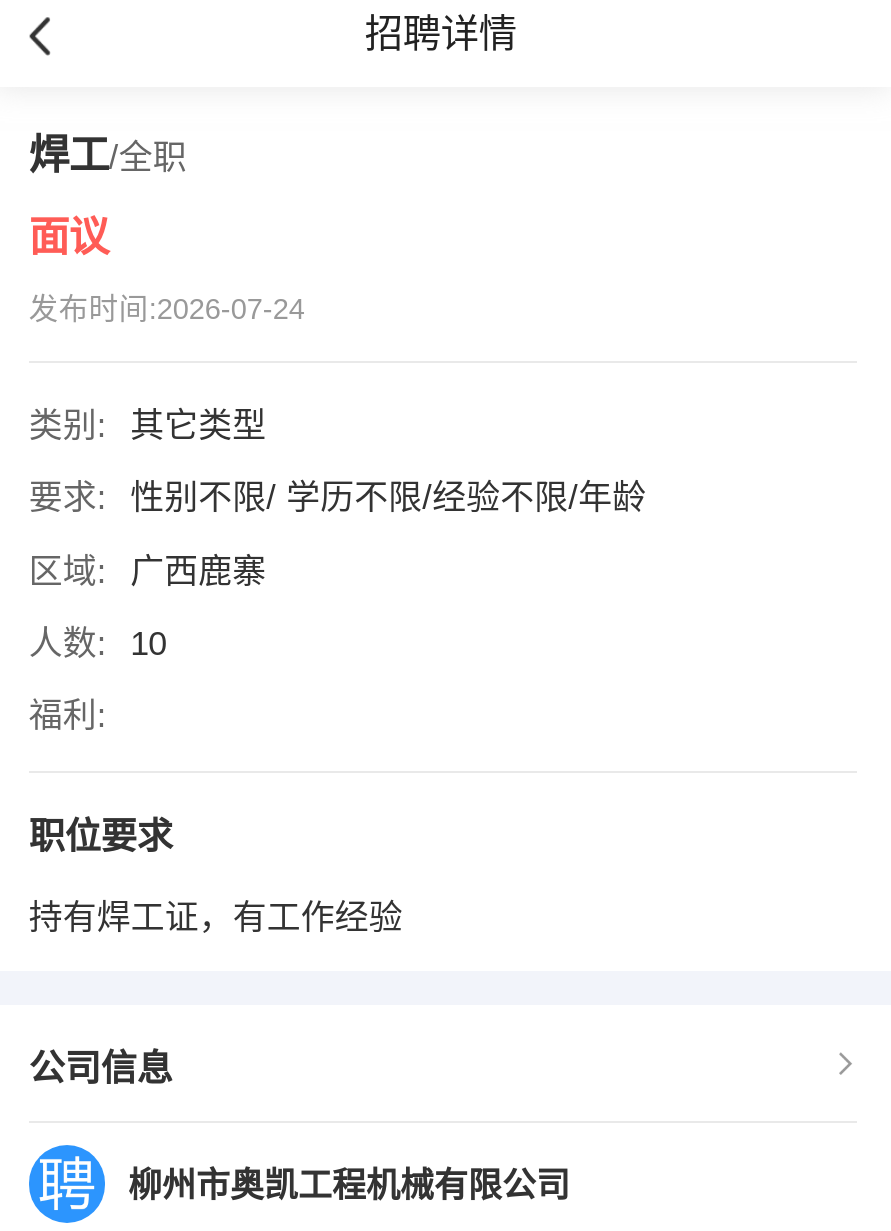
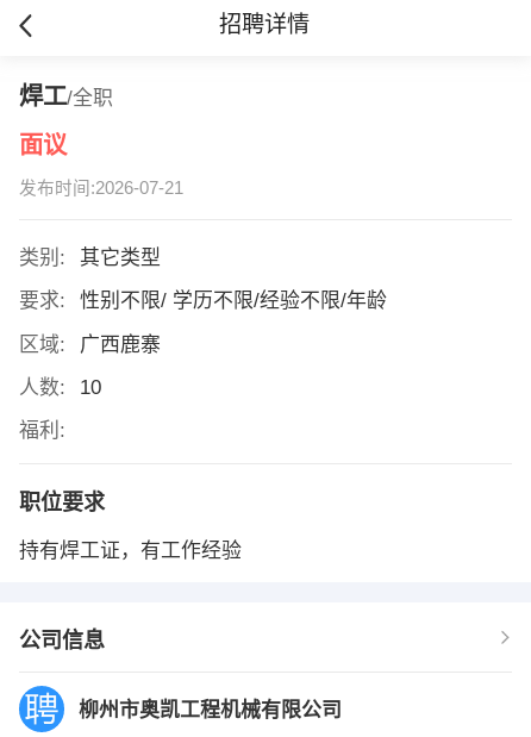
- 发布时间:2026-07-24
+ 发布时间:2026-07-21
